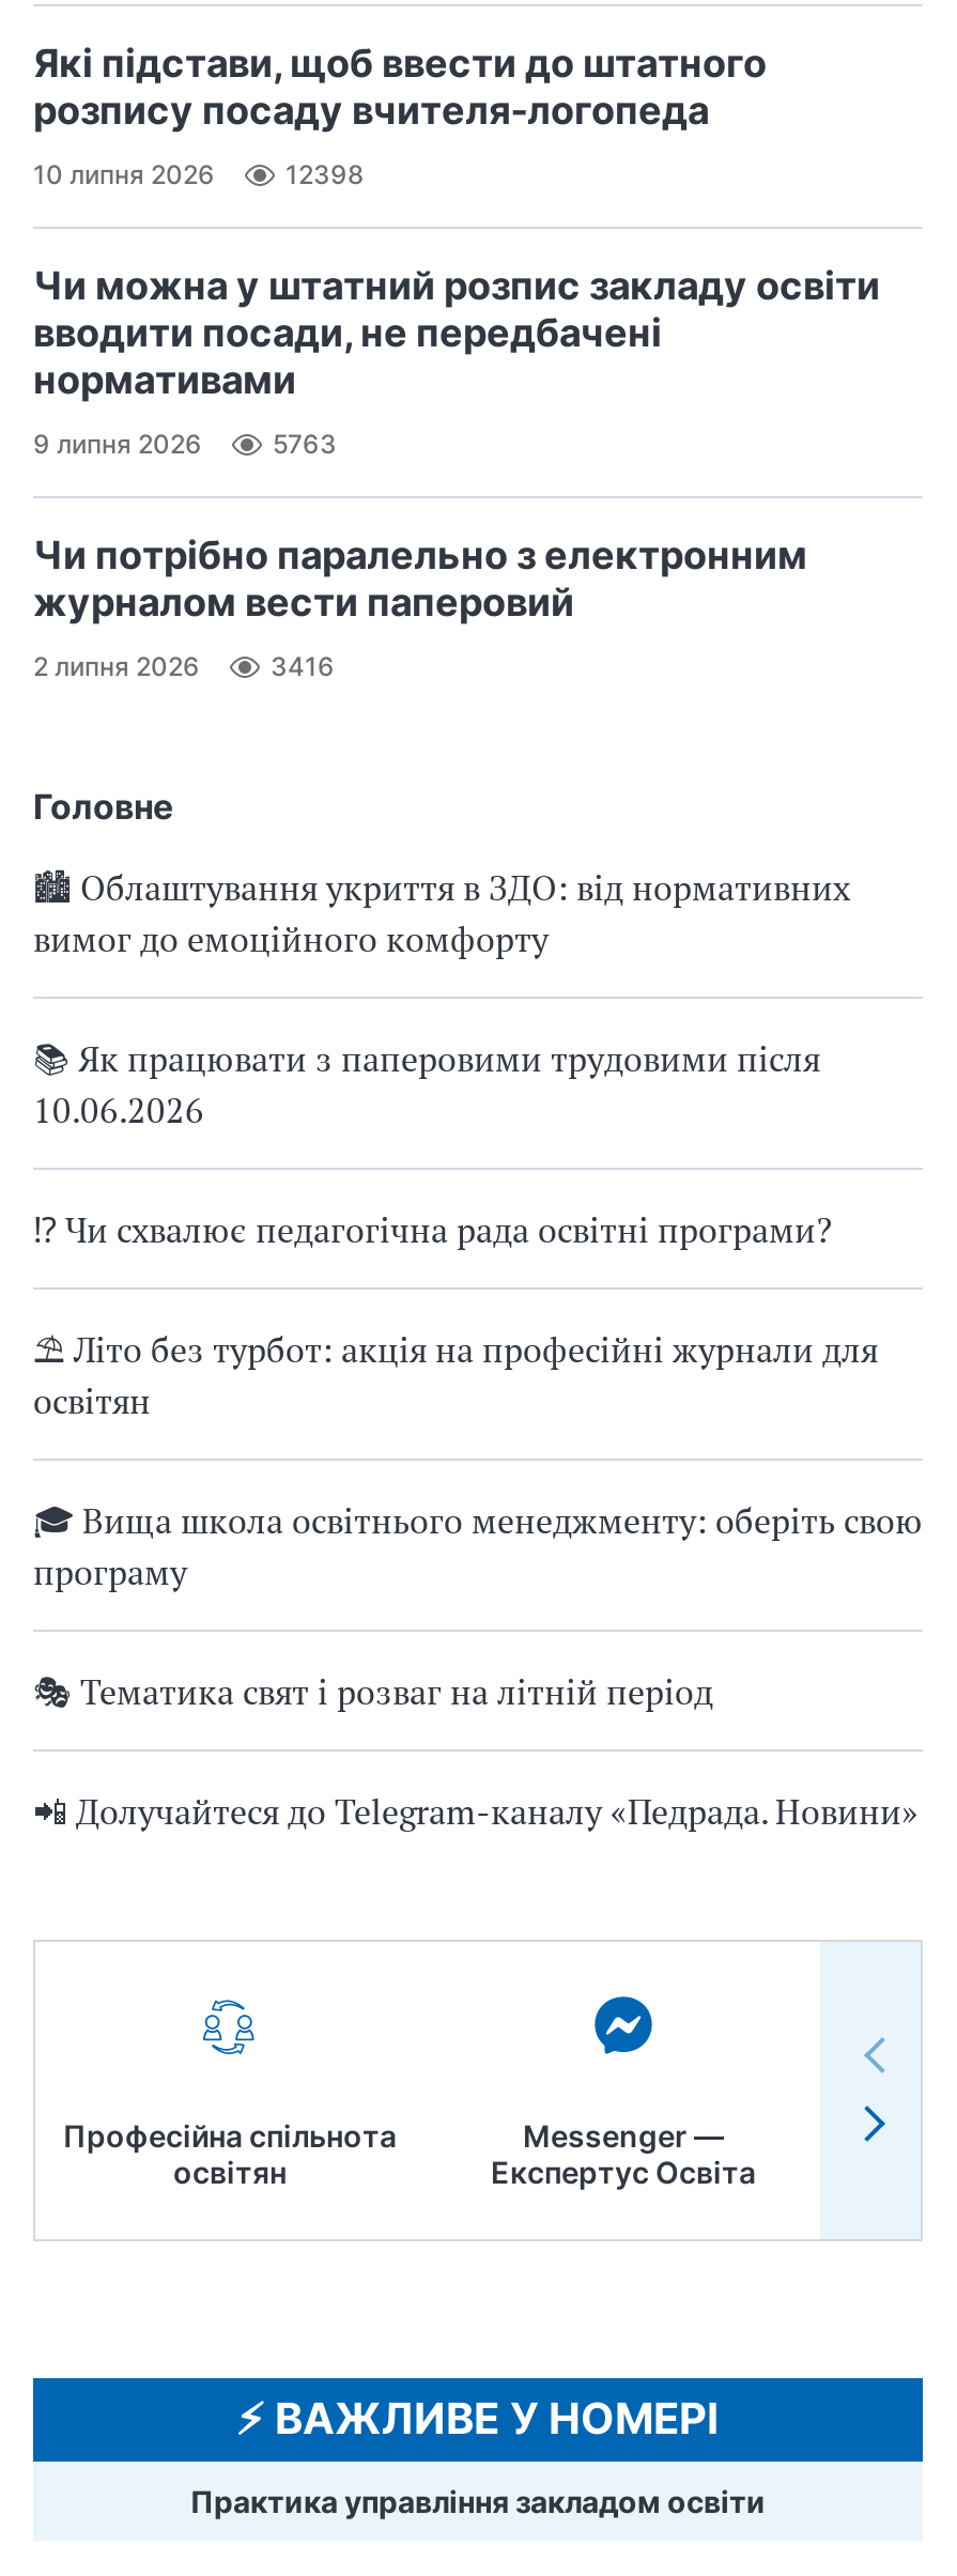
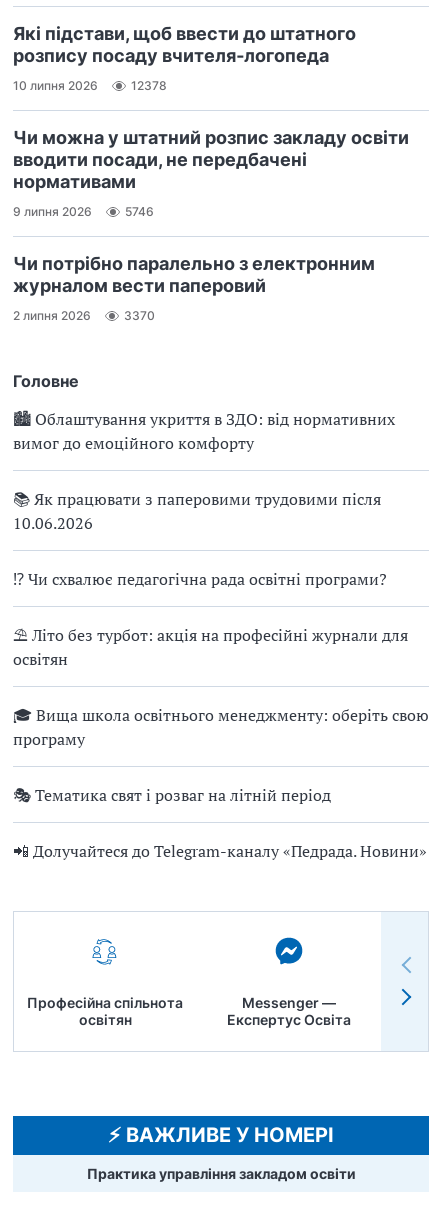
- 12398
+ 12378

- 5763
+ 5746

- 3416
+ 3370
